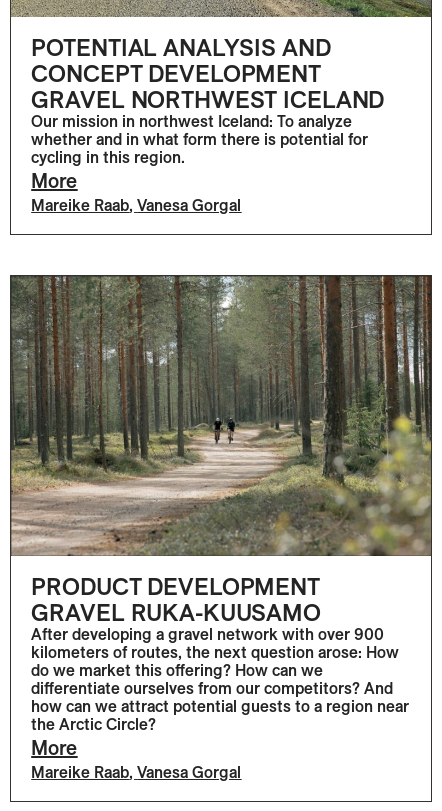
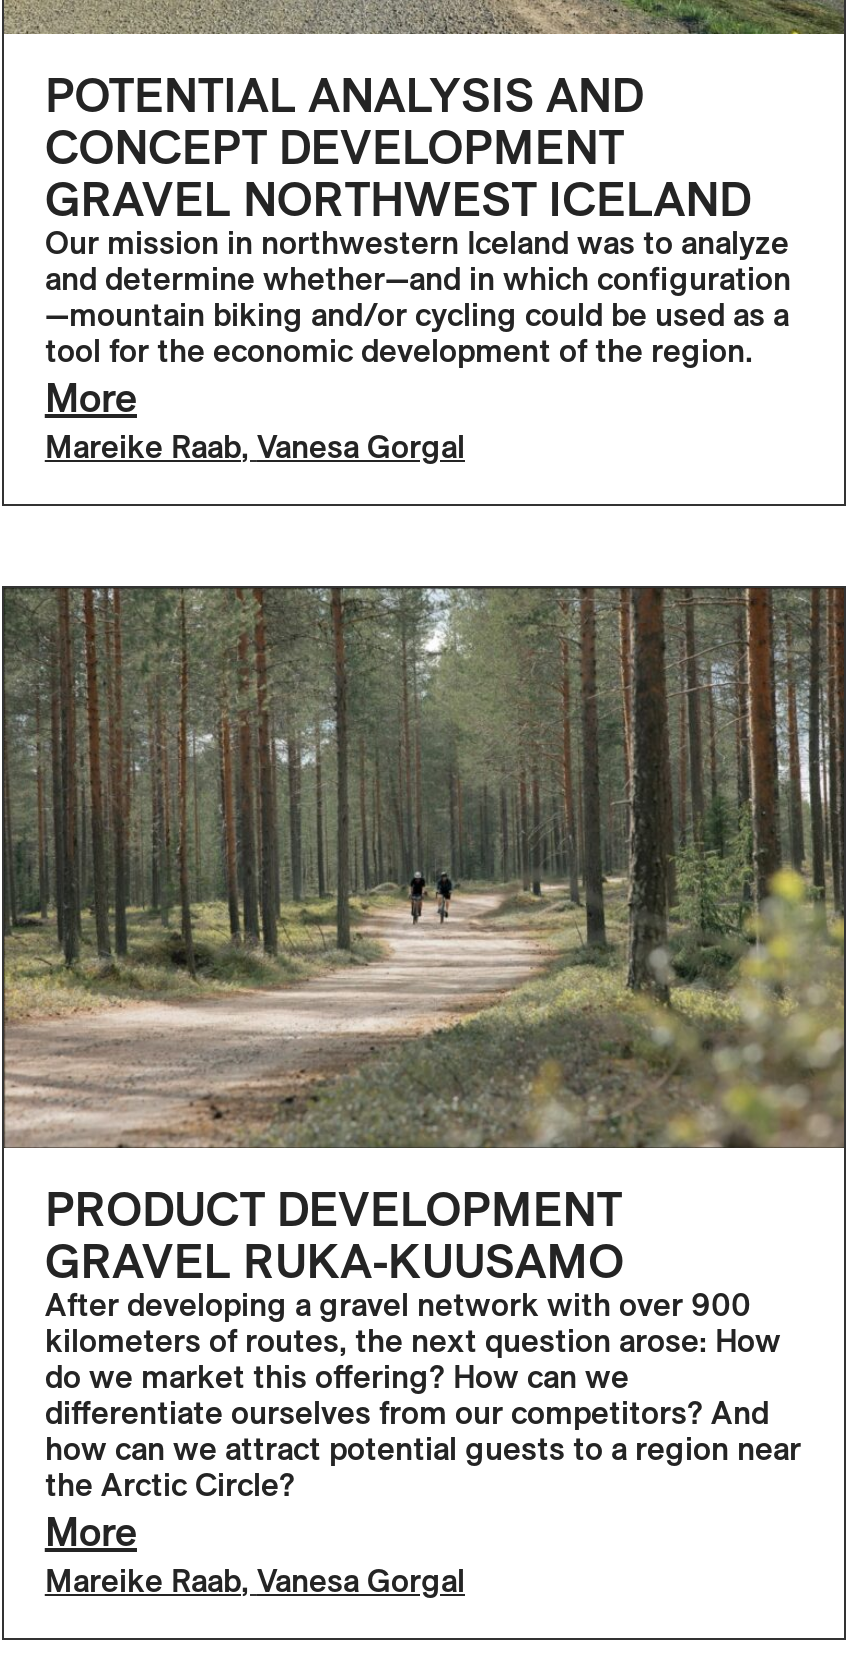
- Our mission in northwest Iceland: To analyze
- whether and in what form there is potential for
- cycling in this region.
+ Our mission in northwestern Iceland was to analyze
+ and determine whether—and in which configuration
+ —mountain biking and/or cycling could be used as a
+ tool for the economic development of the region.
